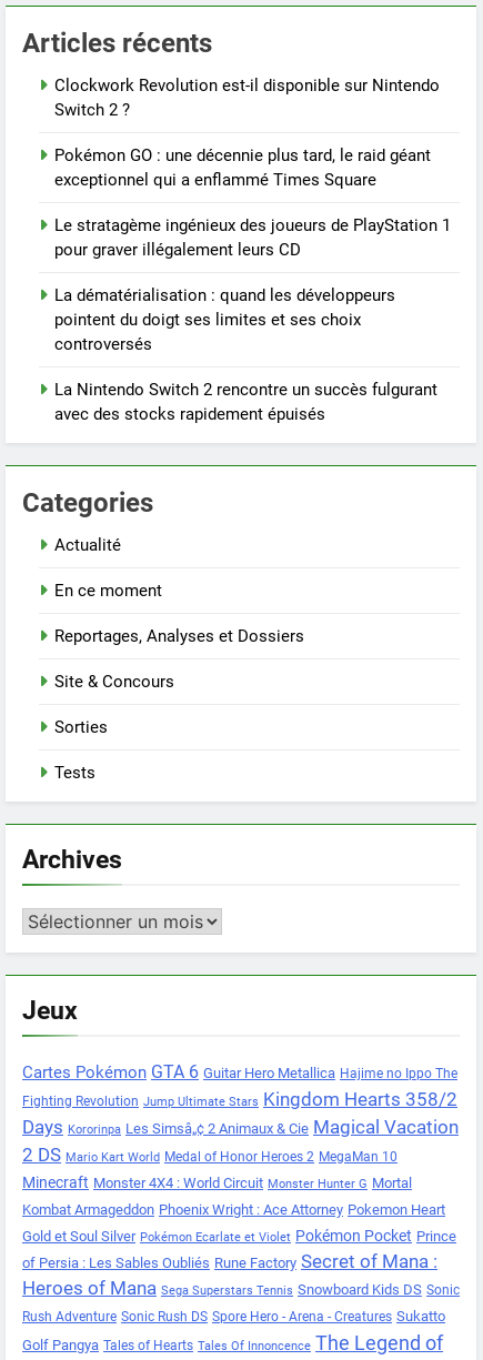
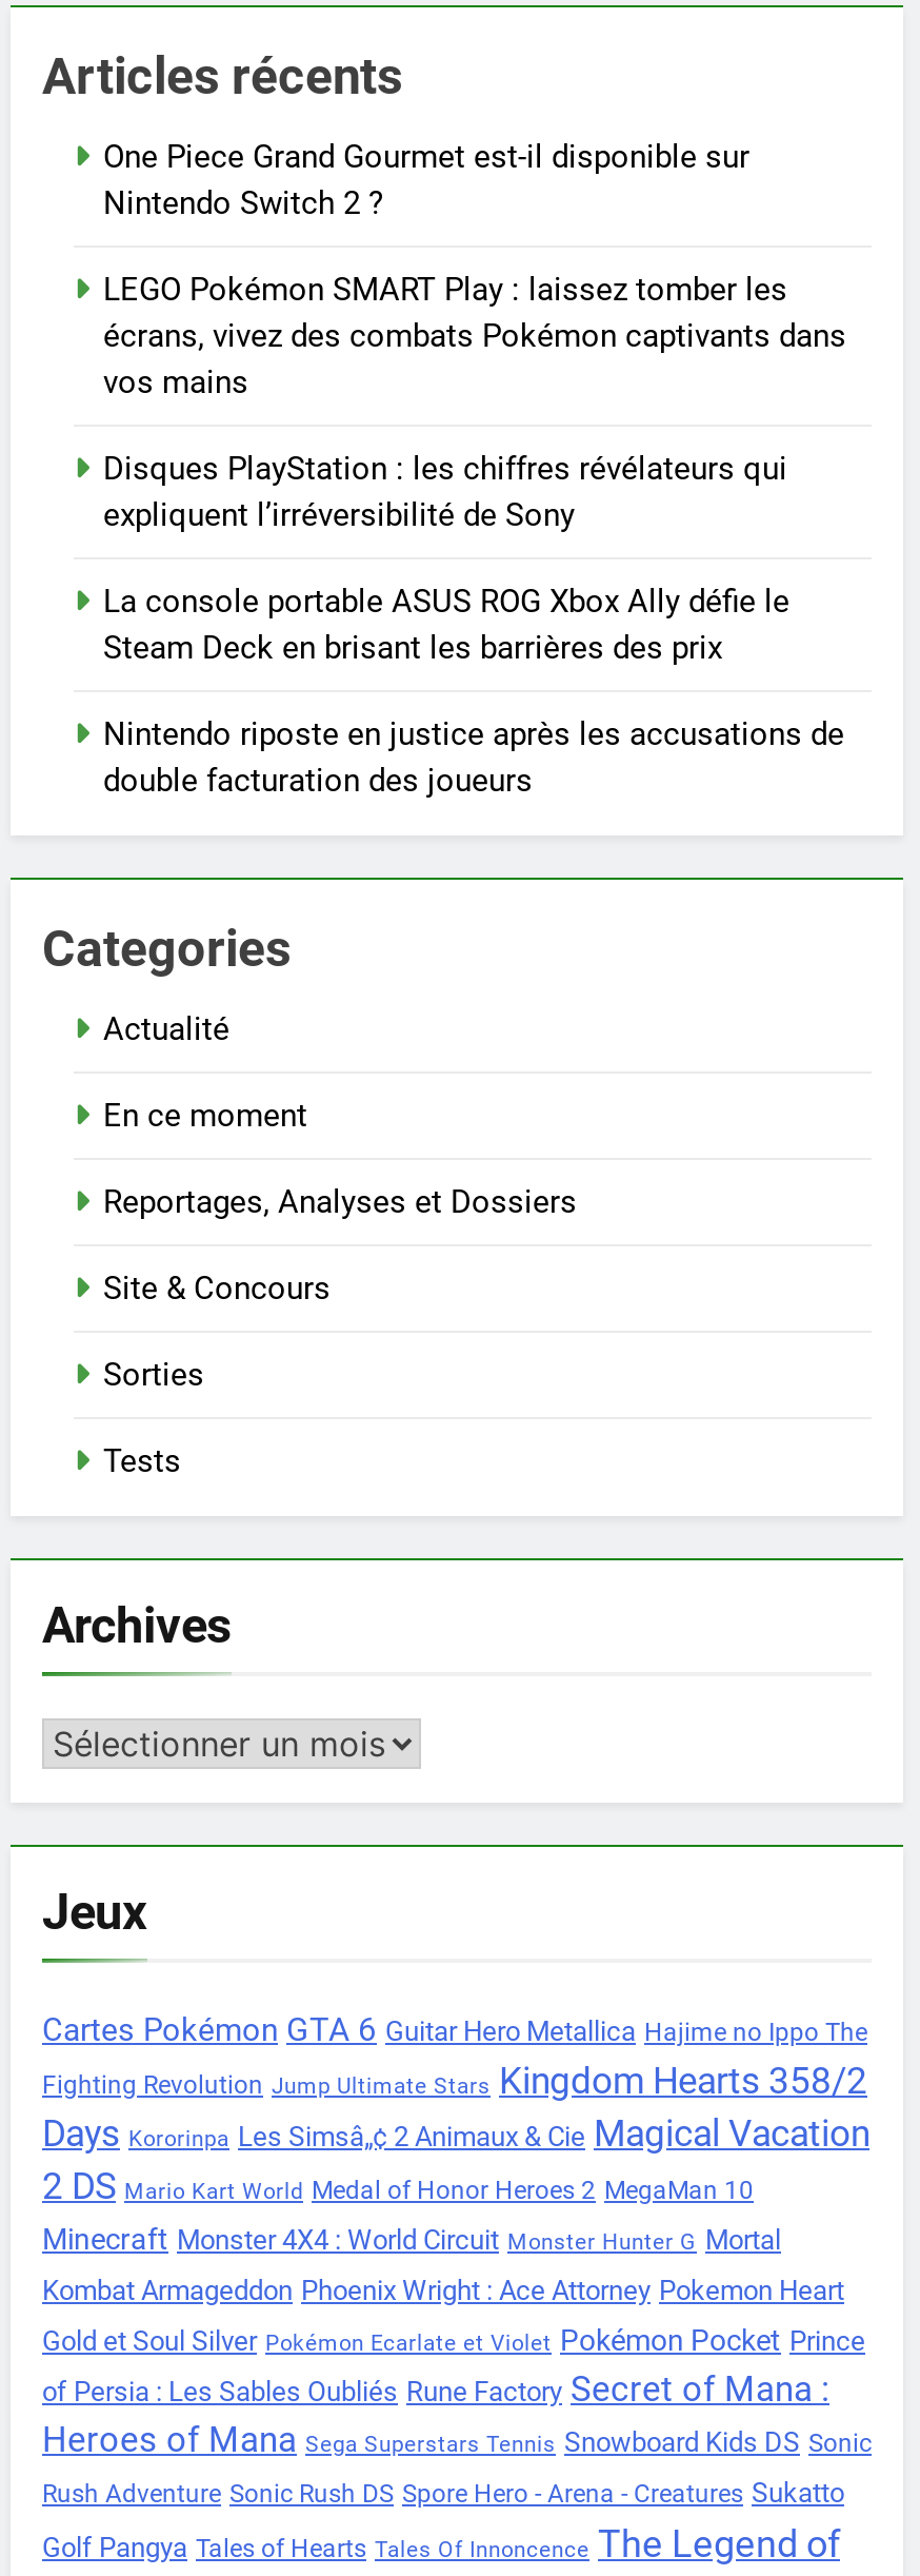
- Clockwork Revolution est-il disponible sur Nintendo
- Switch 2 ?
+ One Piece Grand Gourmet est-il disponible sur
+ Nintendo Switch 2 ?

- Pokémon GO : une décennie plus tard, le raid géant
- exceptionnel qui a enflammé Times Square
+ LEGO Pokémon SMART Play : laissez tomber les
+ écrans, vivez des combats Pokémon captivants dans
+ vos mains

- Le stratagème ingénieux des joueurs de PlayStation 1
- pour graver illégalement leurs CD
+ Disques PlayStation : les chiffres révélateurs qui
+ expliquent l’irréversibilité de Sony

- La dématérialisation : quand les développeurs
- pointent du doigt ses limites et ses choix
- controversés
+ La console portable ASUS ROG Xbox Ally défie le
+ Steam Deck en brisant les barrières des prix

- La Nintendo Switch 2 rencontre un succès fulgurant
- avec des stocks rapidement épuisés
+ Nintendo riposte en justice après les accusations de
+ double facturation des joueurs
